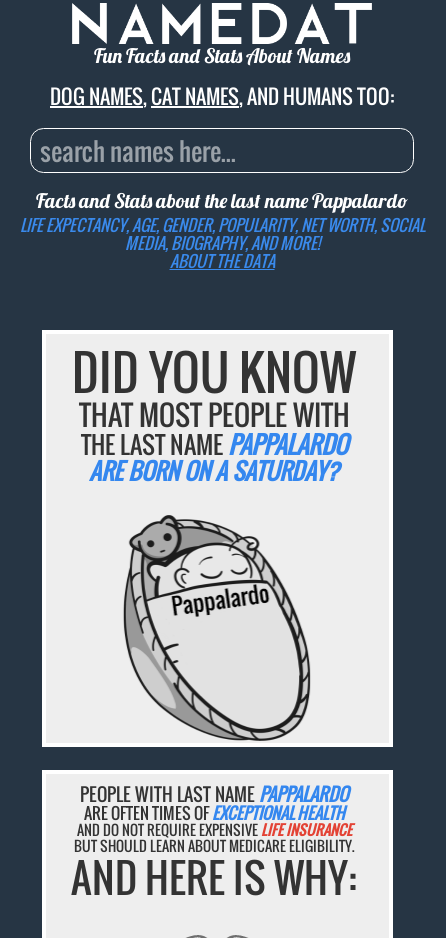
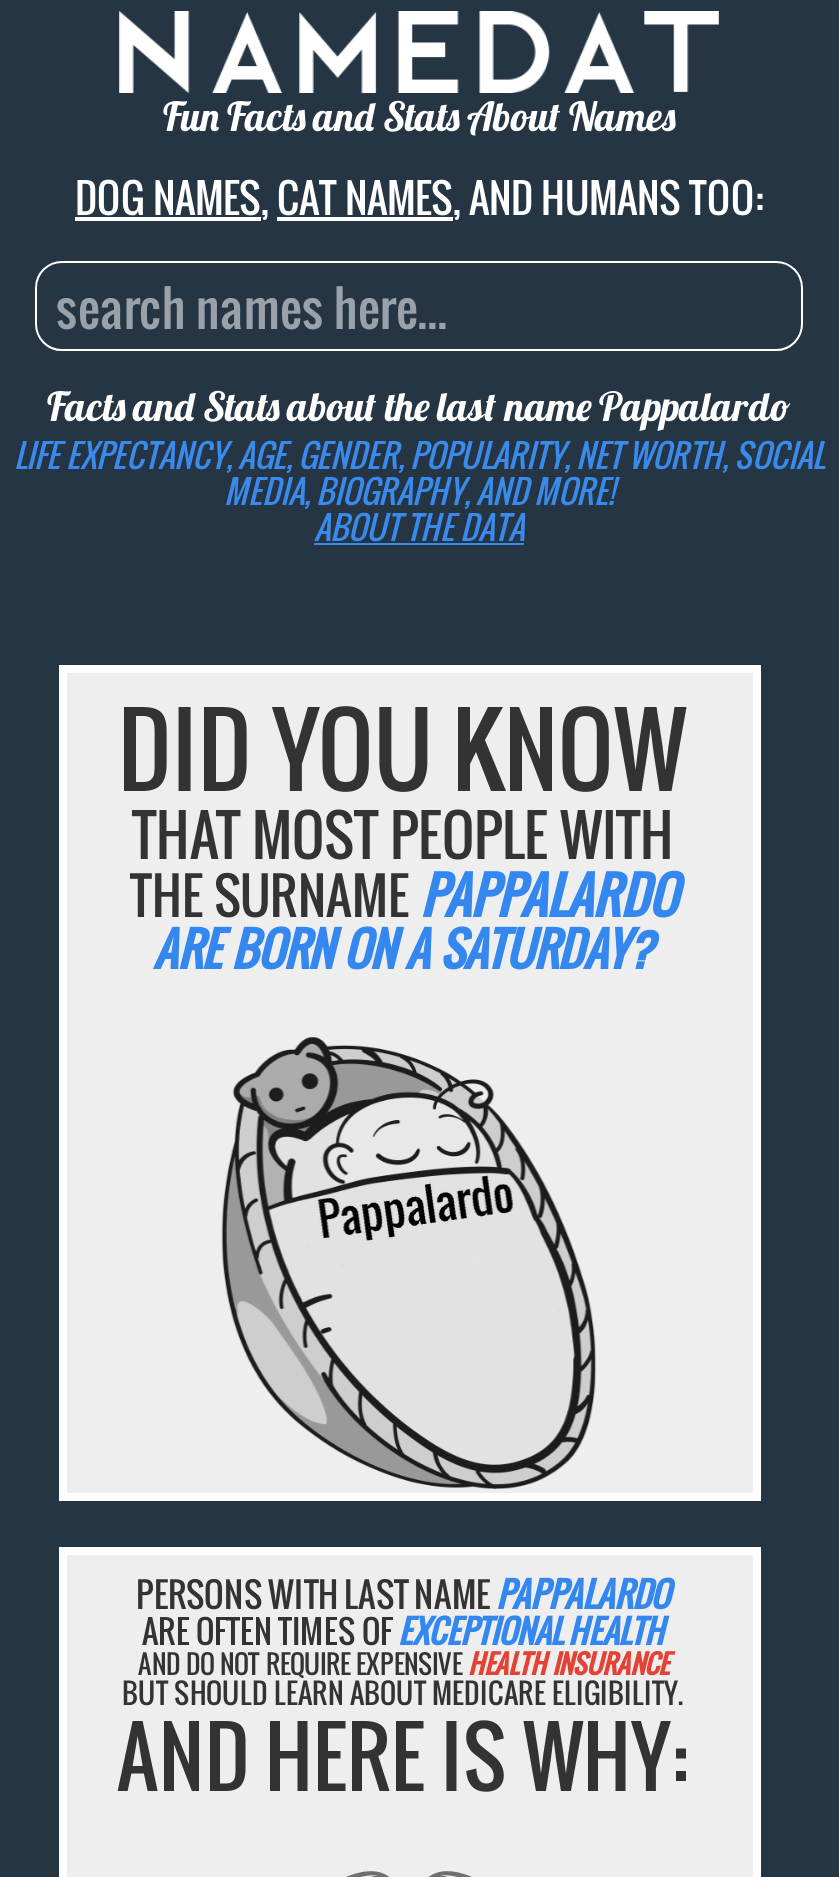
- THE LAST NAME PAPPALARDO
+ THE SURNAME PAPPALARDO

- PEOPLE WITH LAST NAMEPAPPALARDO
+ PERSONS WITH LAST NAMEPAPPALARDO

- AND DO NOT REQUIRE EXPENSIVELIFE INSURANCE
+ AND DO NOT REQUIRE EXPENSIVEHEALTH INSURANCE
